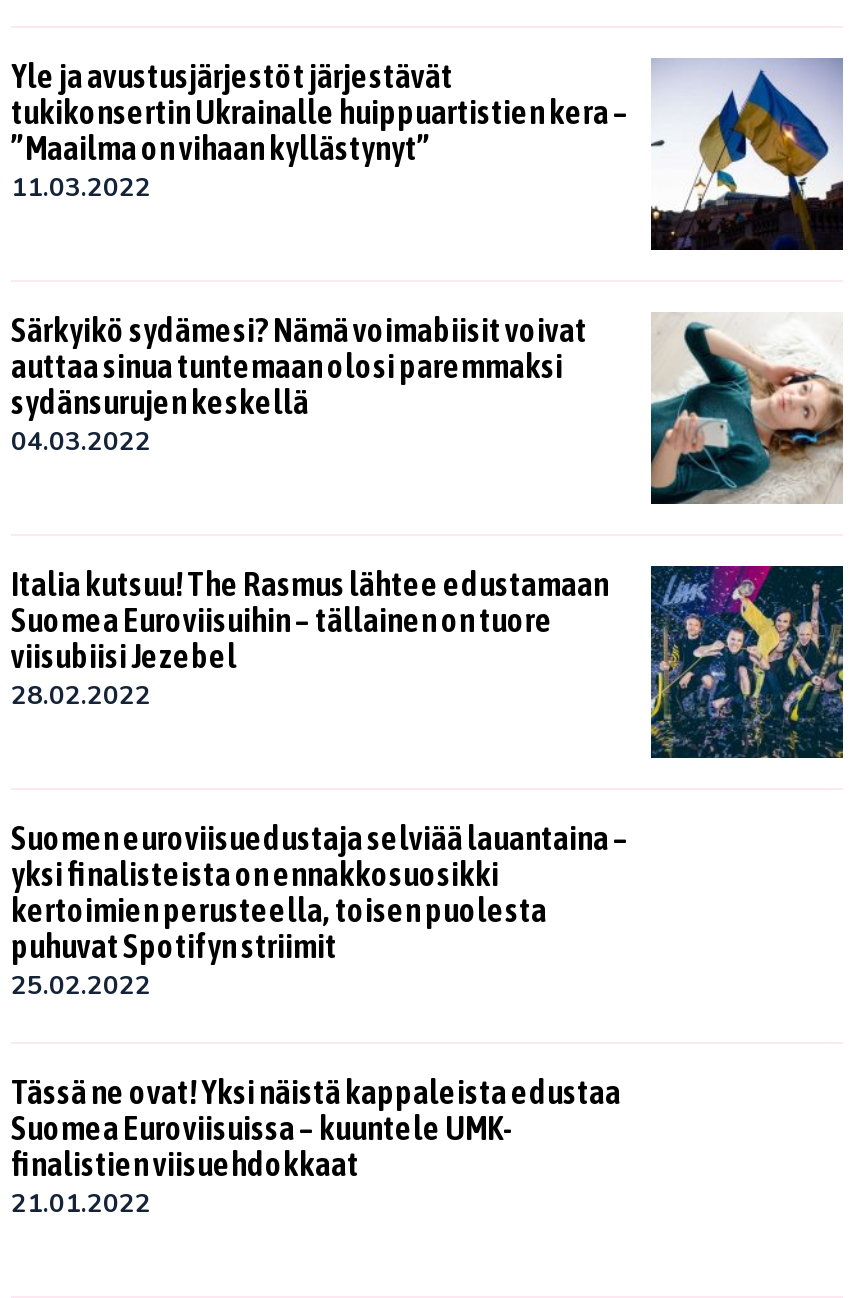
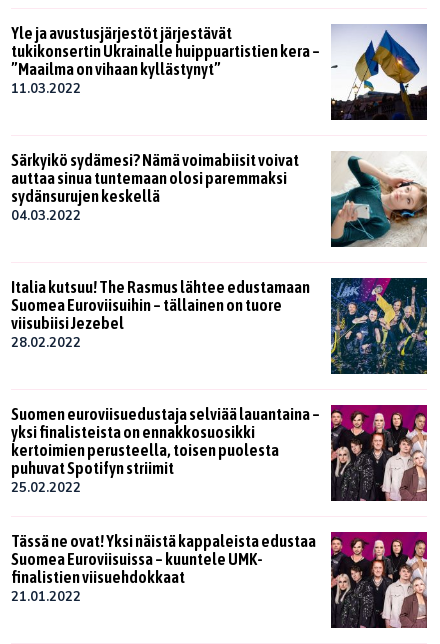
+ [image]

+ [image]
